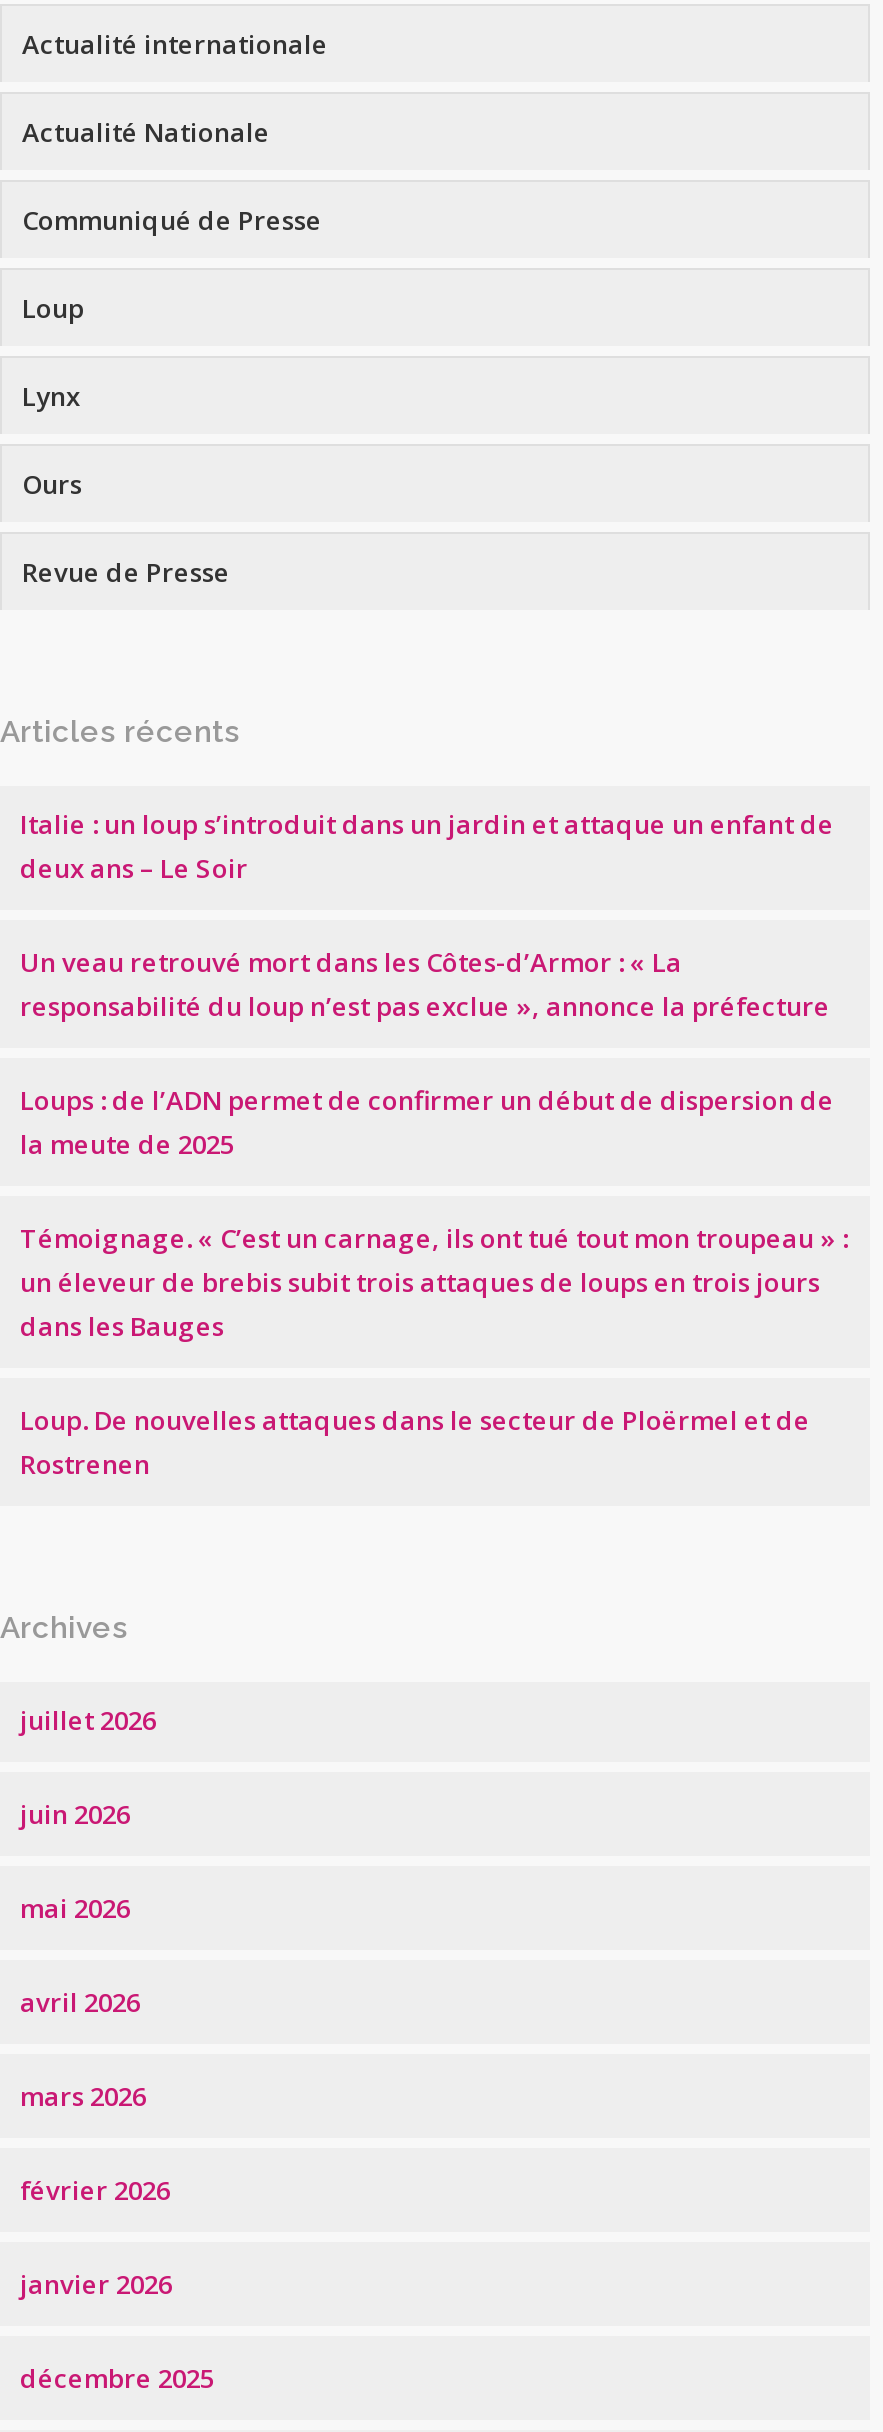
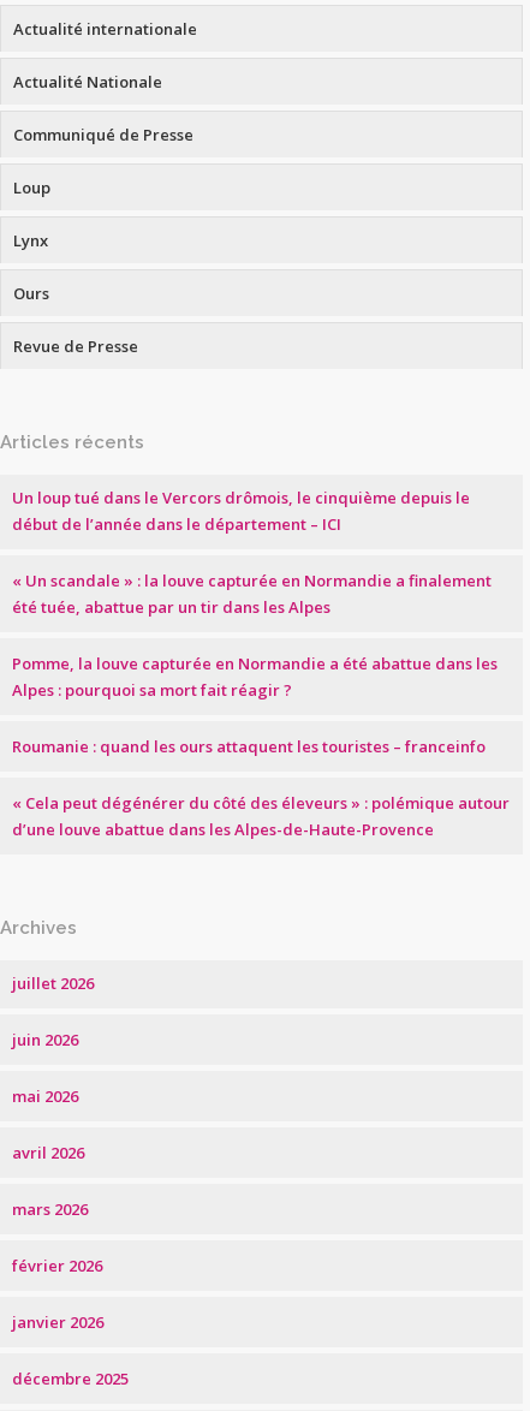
- Italie : un loup s’introduit dans un jardin et attaque un enfant de
- deux ans – Le Soir
+ Un loup tué dans le Vercors drômois, le cinquième depuis le
+ début de l’année dans le département – ICI

- Un veau retrouvé mort dans les Côtes-d’Armor : « La
- responsabilité du loup n’est pas exclue », annonce la préfecture
+ « Un scandale » : la louve capturée en Normandie a finalement
+ été tuée, abattue par un tir dans les Alpes

- Loups : de l’ADN permet de confirmer un début de dispersion de
- la meute de 2025
+ Pomme, la louve capturée en Normandie a été abattue dans les
+ Alpes : pourquoi sa mort fait réagir ?

- Témoignage. « C’est un carnage, ils ont tué tout mon troupeau » :
- un éleveur de brebis subit trois attaques de loups en trois jours
- dans les Bauges
+ Roumanie : quand les ours attaquent les touristes – franceinfo

- Loup. De nouvelles attaques dans le secteur de Ploërmel et de
- Rostrenen
+ « Cela peut dégénérer du côté des éleveurs » : polémique autour
+ d’une louve abattue dans les Alpes-de-Haute-Provence
